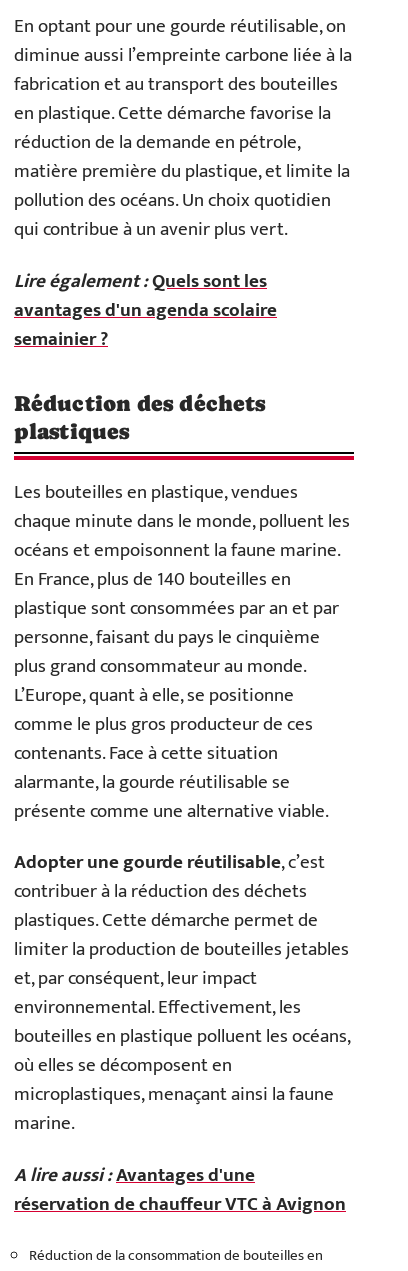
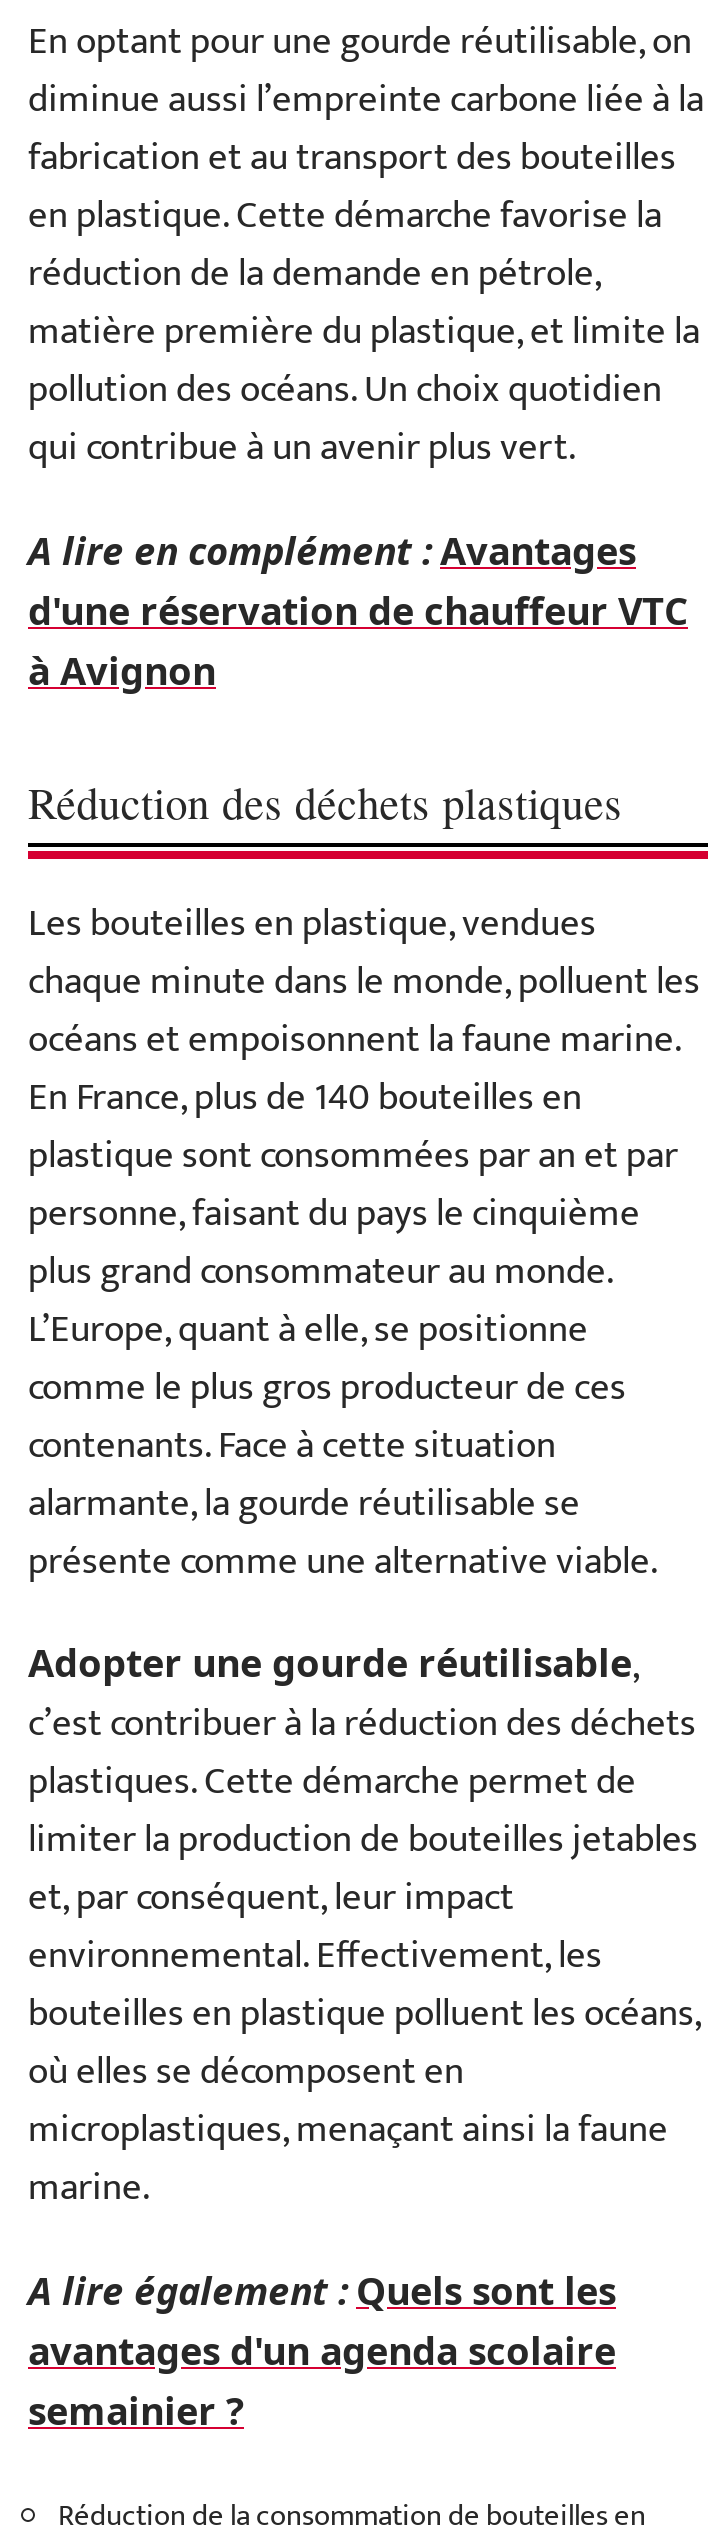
- Lire également : Quels sont les
+ A lire en complément : Avantages
+ d'une réservation de chauffeur VTC
+ à Avignon

moved down: avantages d'un agenda scolaire | semainier ?

moved up: Les bouteilles en plastique, vendues | chaque minute dans le monde, polluent les | océans et empoisonnent la faune marine. | ... | alarmante, la gourde réutilisable se | présente comme une alternative viable.

moved up: plastiques. Cette démarche permet de | limiter la production de bouteilles jetables | et, par conséquent, leur impact | environnemental. Effectivement, les | bouteilles en plastique polluent les océans, | où elles se décomposent en | microplastiques, menaçant ainsi la faune | marine.

- A lire aussi : Avantages d'une
- réservation de chauffeur VTC à Avignon
+ A lire également : Quels sont les
